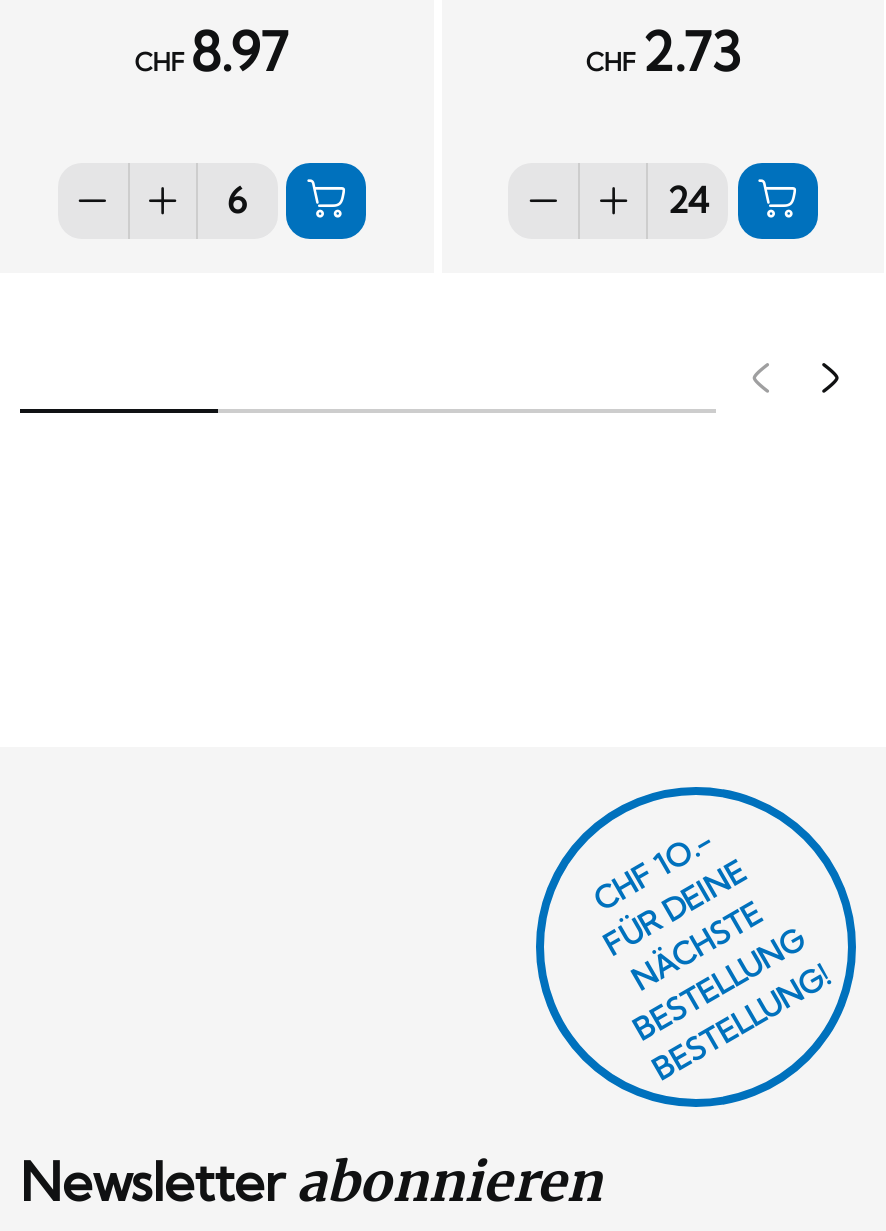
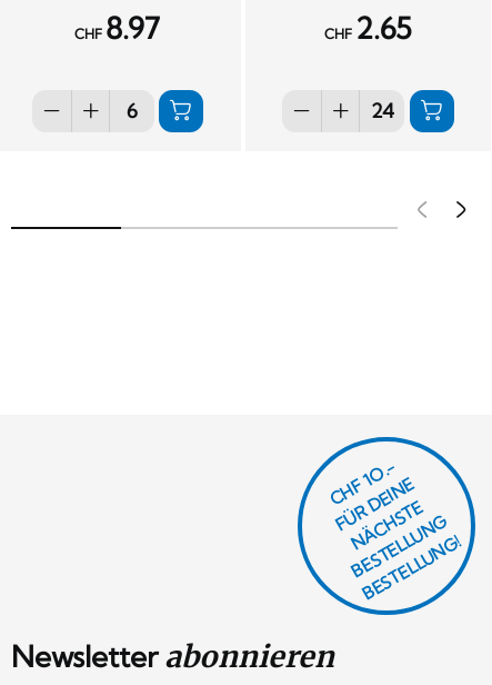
- CHF2.73
+ CHF2.65
